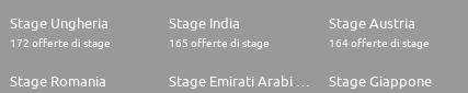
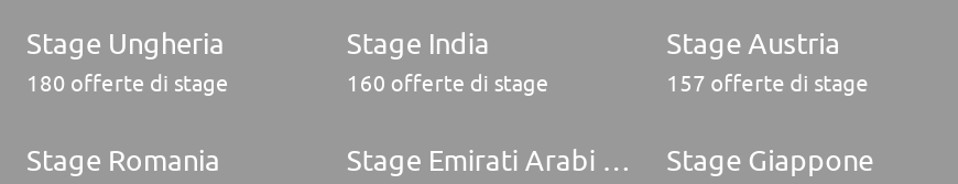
- 172 offerte di stage
+ 180 offerte di stage

- 165 offerte di stage
+ 160 offerte di stage

- 164 offerte di stage
+ 157 offerte di stage
